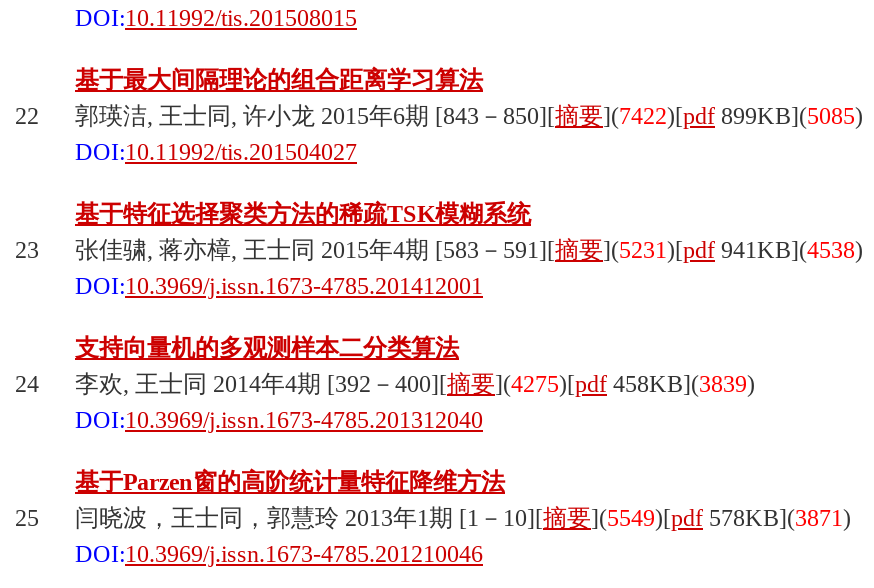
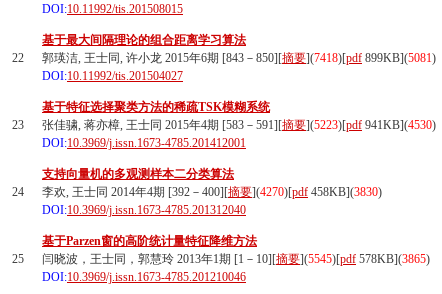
- 郭瑛洁, 王士同, 许小龙 2015年6期 [843－850][摘要](7422)[pdf 899KB](5085)
+ 郭瑛洁, 王士同, 许小龙 2015年6期 [843－850][摘要](7418)[pdf 899KB](5081)

- 张佳骕, 蒋亦樟, 王士同 2015年4期 [583－591][摘要](5231)[pdf 941KB](4538)
+ 张佳骕, 蒋亦樟, 王士同 2015年4期 [583－591][摘要](5223)[pdf 941KB](4530)

- 李欢, 王士同 2014年4期 [392－400][摘要](4275)[pdf 458KB](3839)
+ 李欢, 王士同 2014年4期 [392－400][摘要](4270)[pdf 458KB](3830)

- 闫晓波，王士同，郭慧玲 2013年1期 [1－10][摘要](5549)[pdf 578KB](3871)
+ 闫晓波，王士同，郭慧玲 2013年1期 [1－10][摘要](5545)[pdf 578KB](3865)
